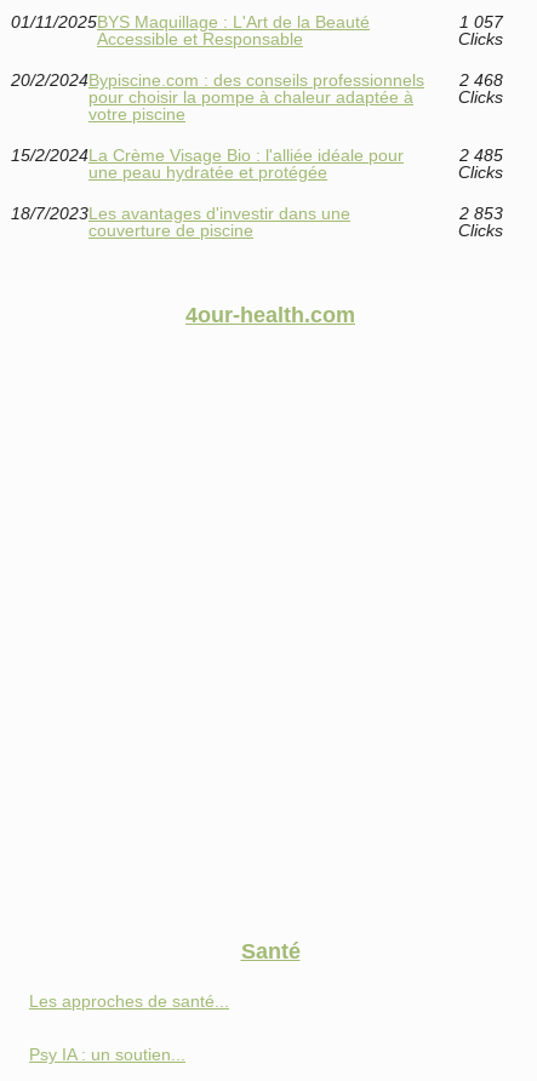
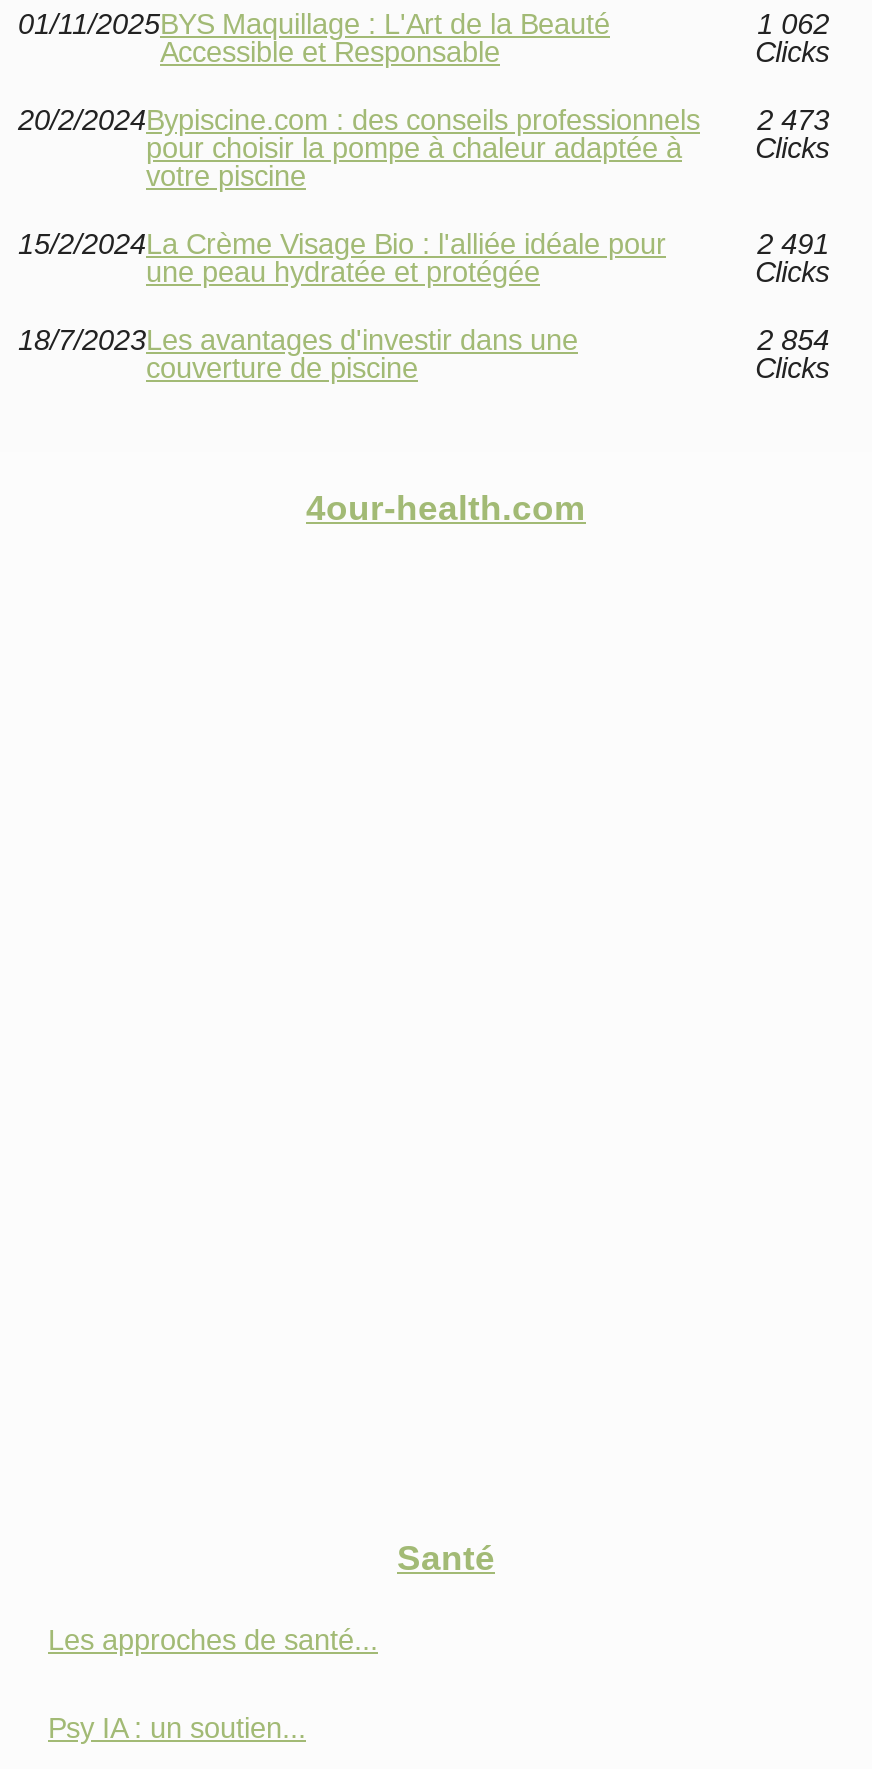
- 1 057
+ 1 062

- 20/2/2024Bypiscine.com : des conseils professionnels 2 468
+ 20/2/2024Bypiscine.com : des conseils professionnels 2 473

- 2 485
+ 2 491

- 2 853
+ 2 854
